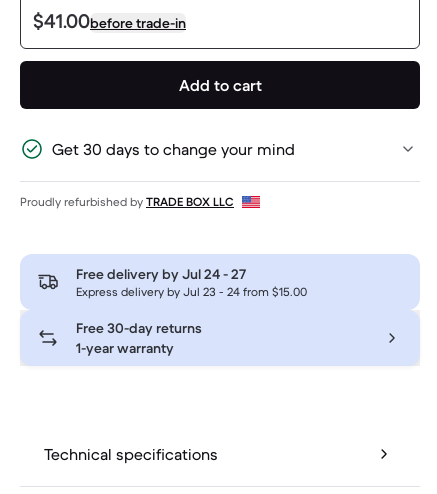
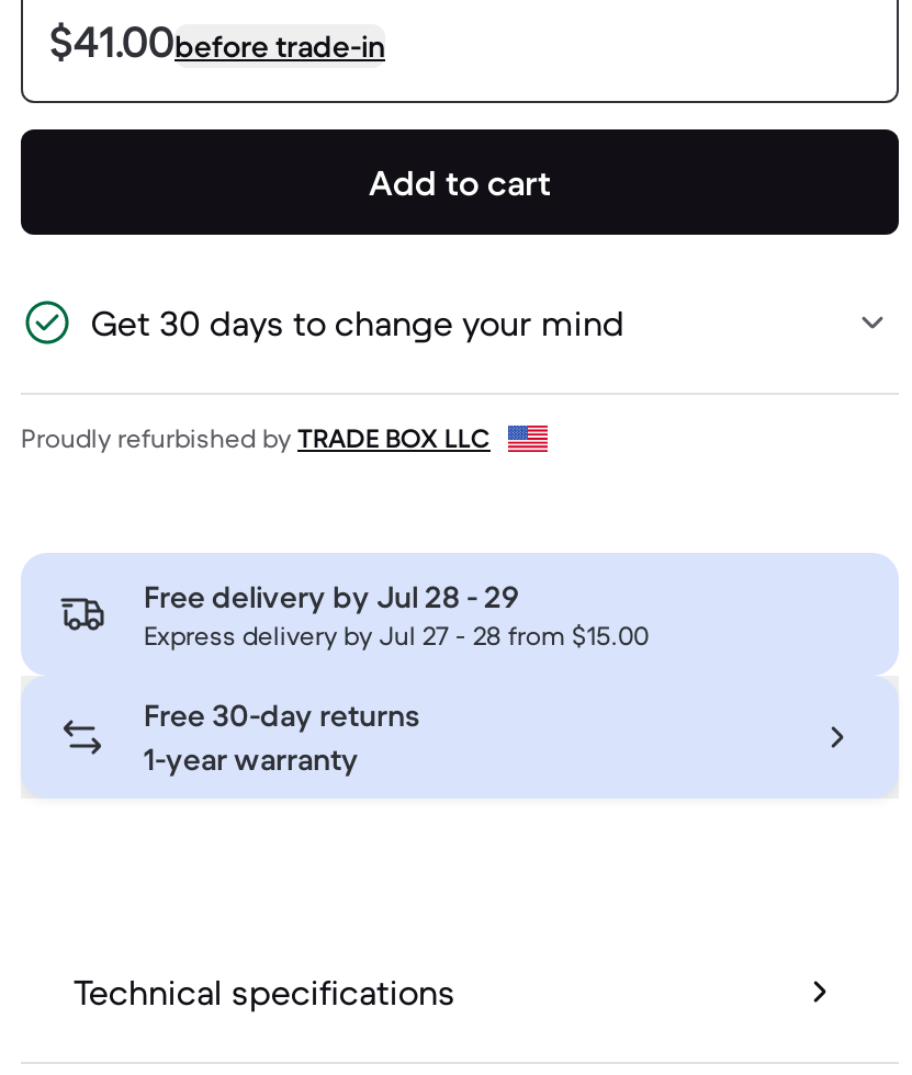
- Free delivery by Jul 24 - 27
+ Free delivery by Jul 28 - 29

- Express delivery by Jul 23 - 24 from $15.00
+ Express delivery by Jul 27 - 28 from $15.00
